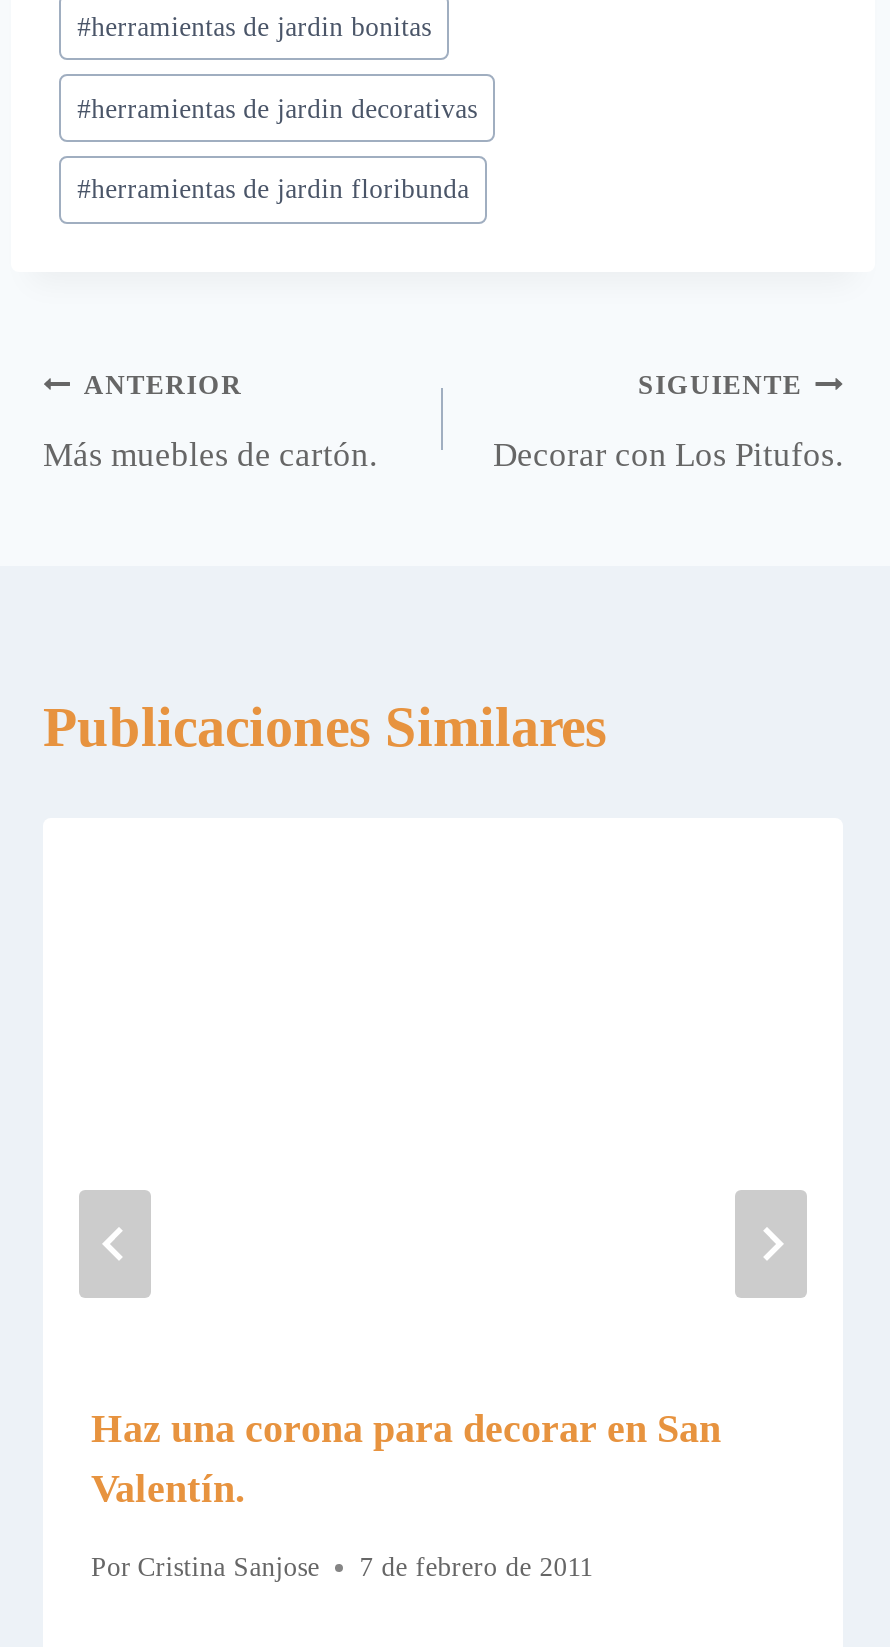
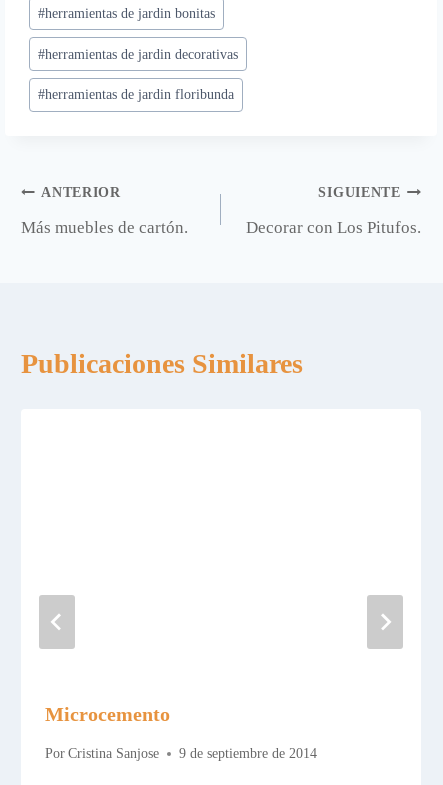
- Haz una corona para decorar en San
- Valentín.
+ Microcemento

- 7 de febrero de 2011
+ 9 de septiembre de 2014
